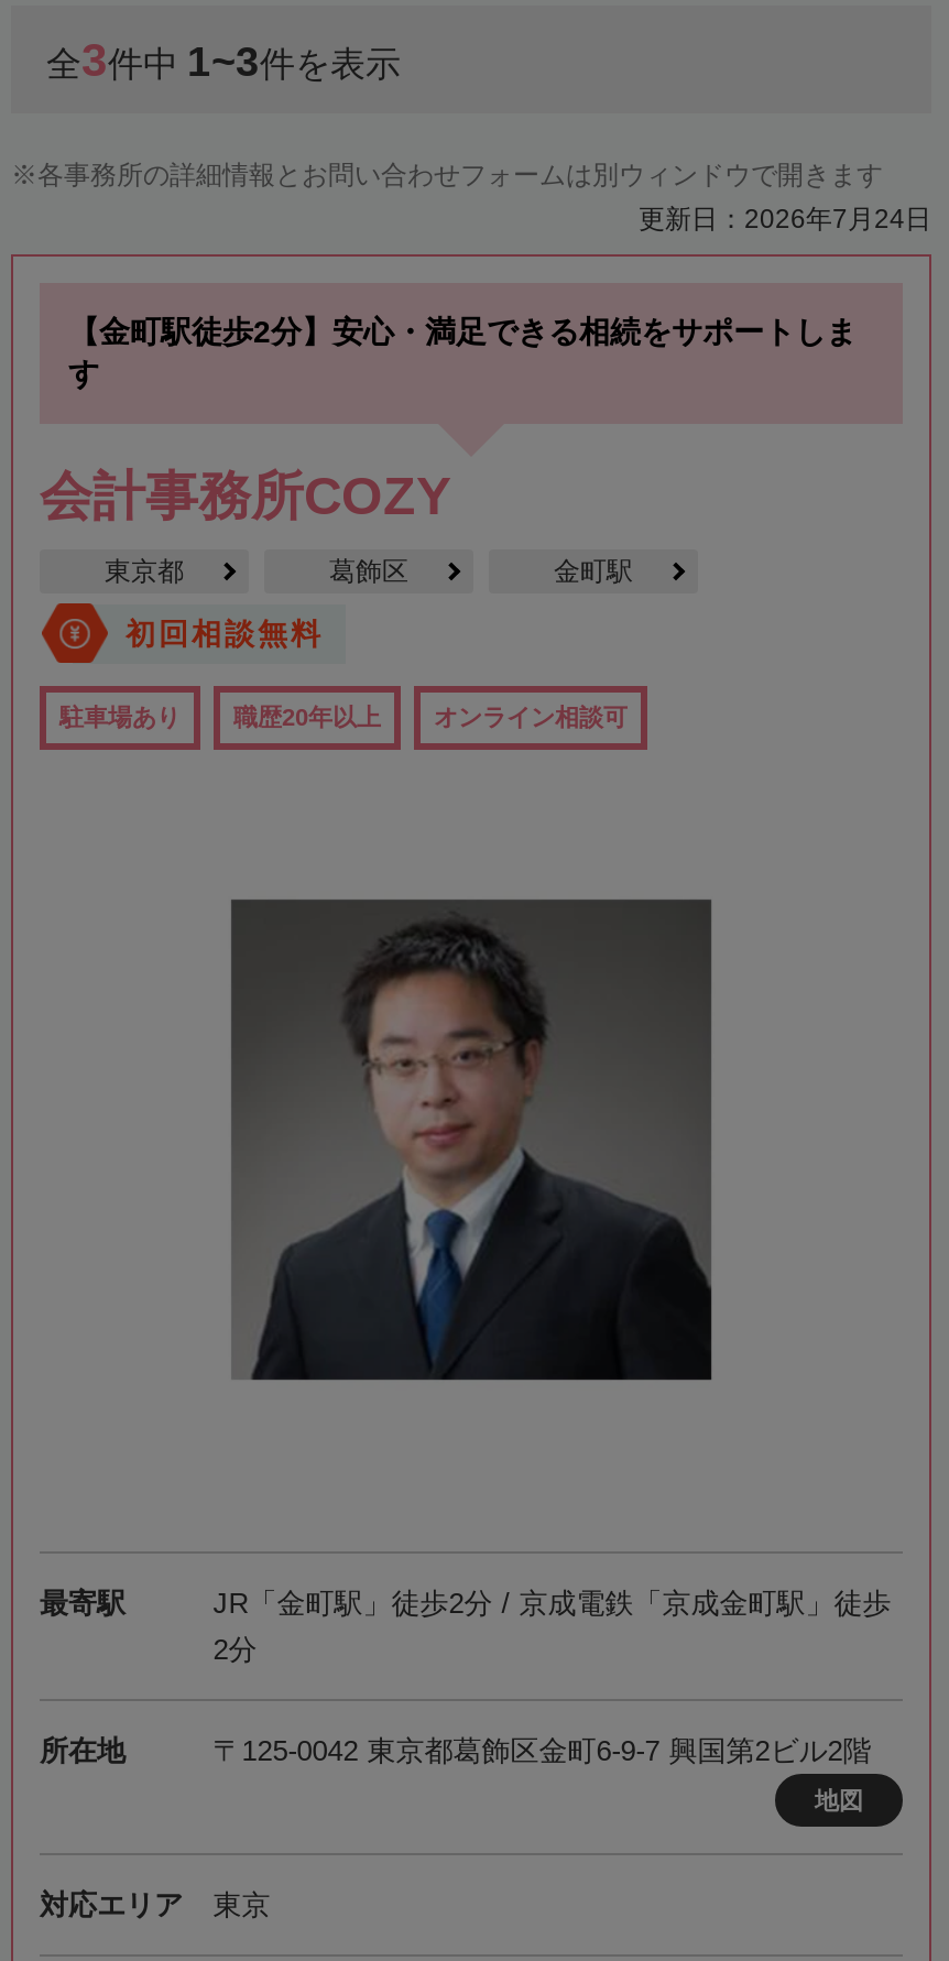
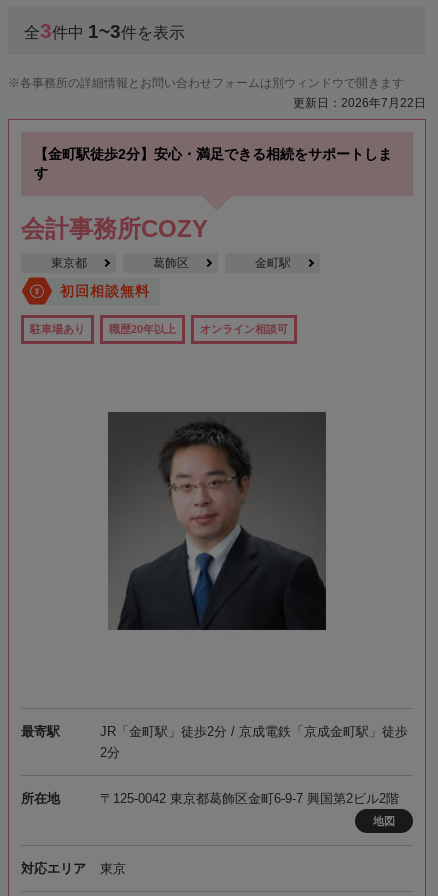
- 更新日：2026年7月24日
+ 更新日：2026年7月22日
